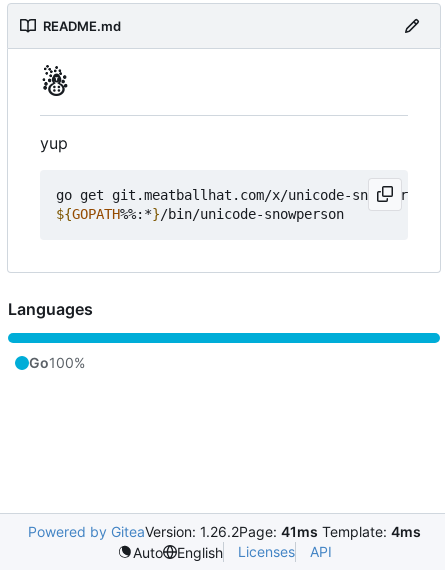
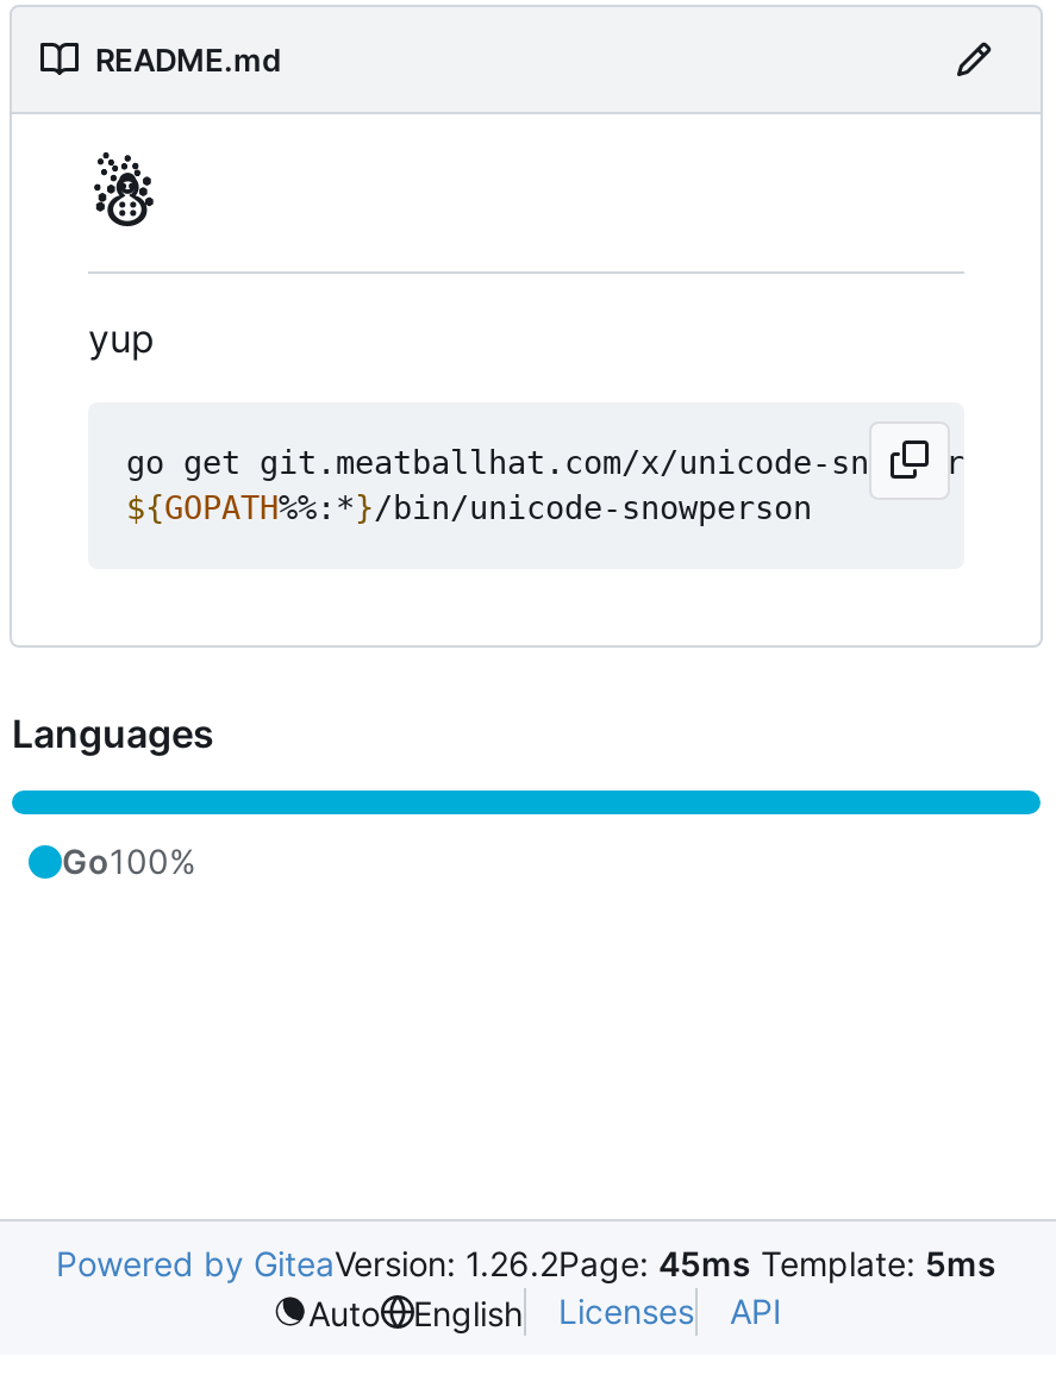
- Powered by GiteaVersion: 1.26.2Page: 41ms Template: 4ms
+ Powered by GiteaVersion: 1.26.2Page: 45ms Template: 5ms
